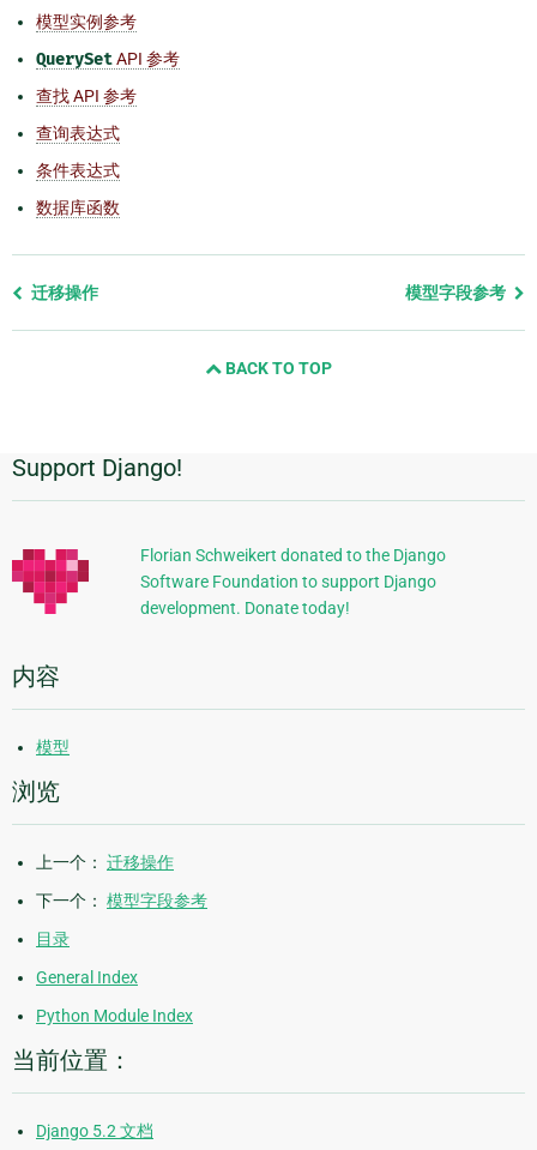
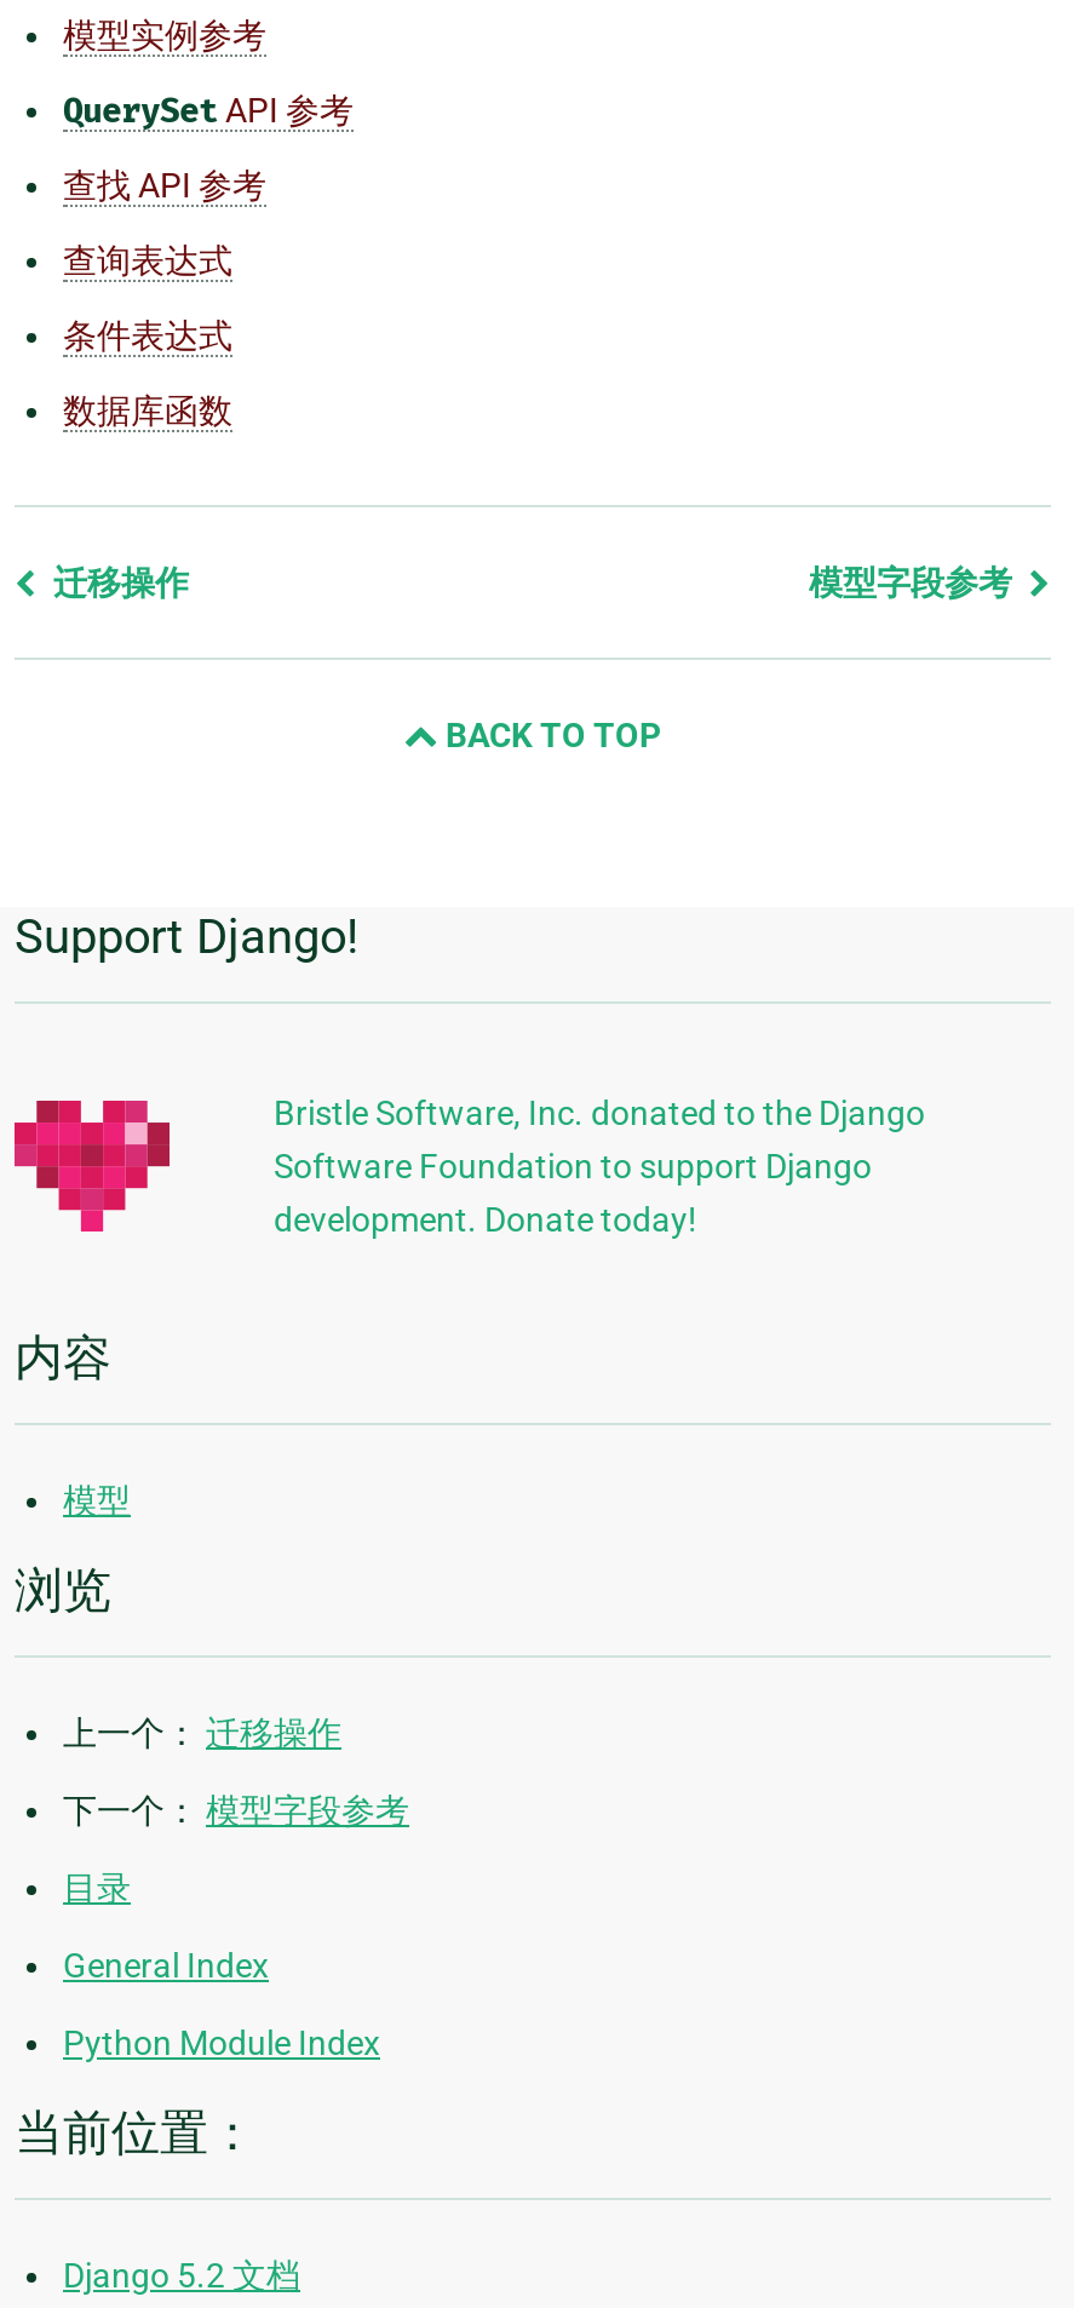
- Florian Schweikert donated to the Django
+ Bristle Software, Inc. donated to the Django
